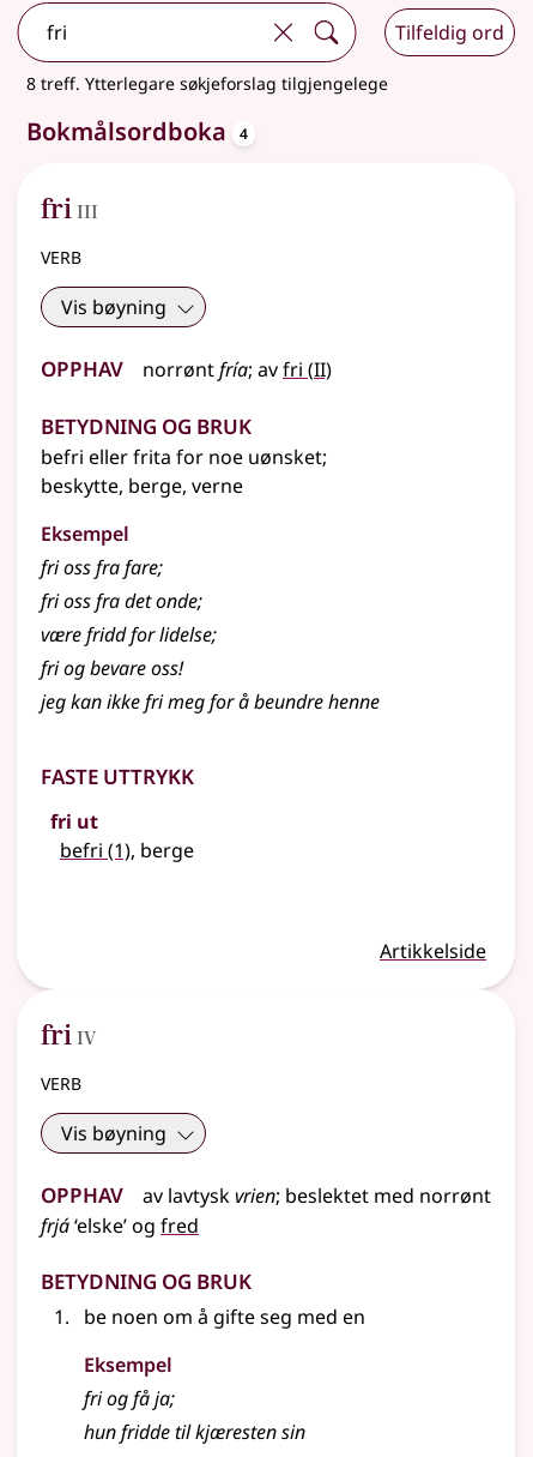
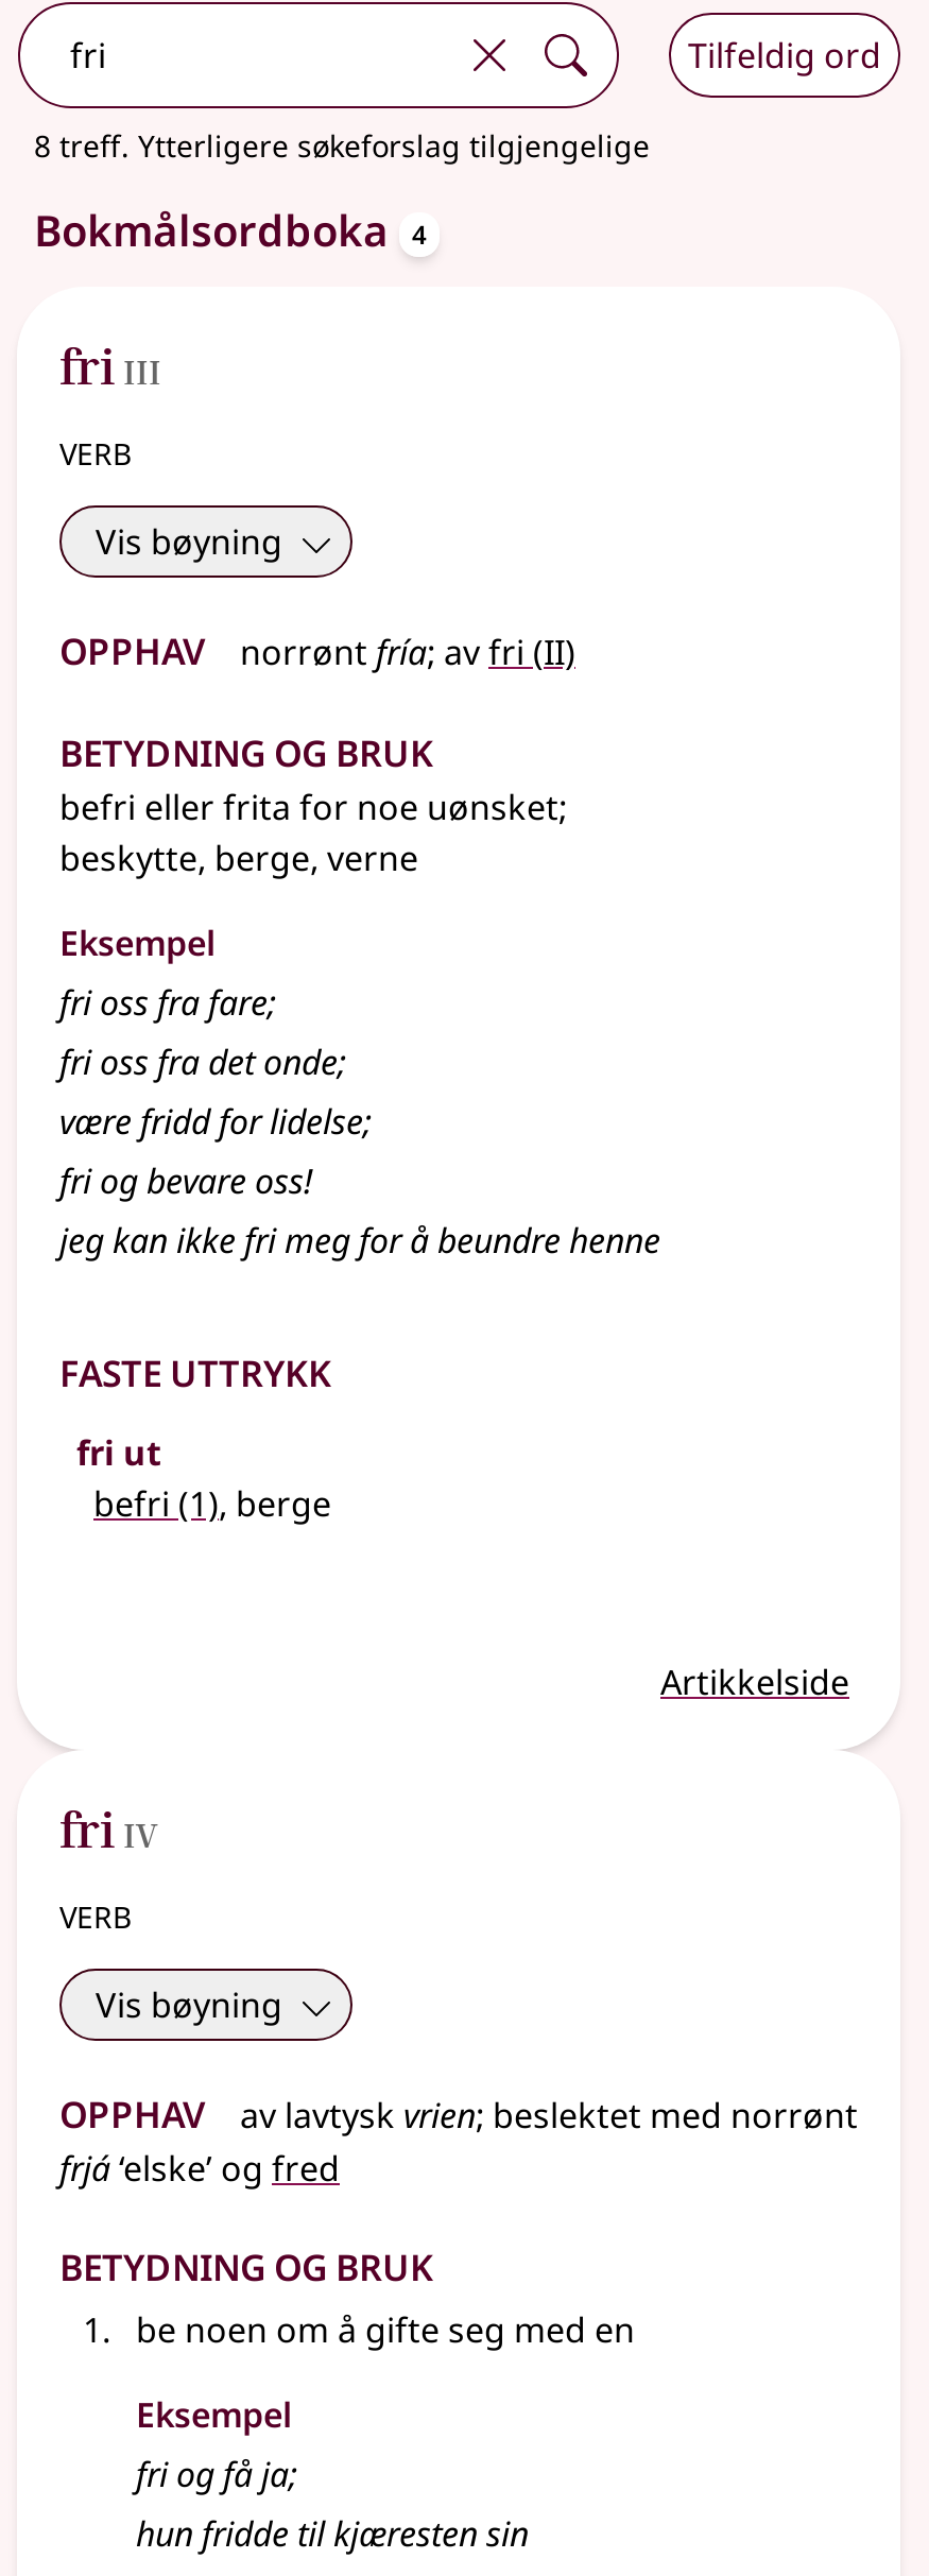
- 8 treff. Ytterlegare søkjeforslag tilgjengelege
+ 8 treff. Ytterligere søkeforslag tilgjengelige
